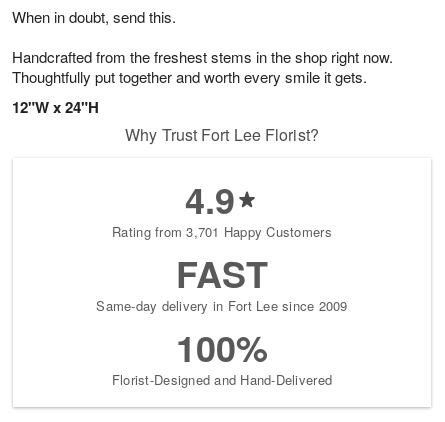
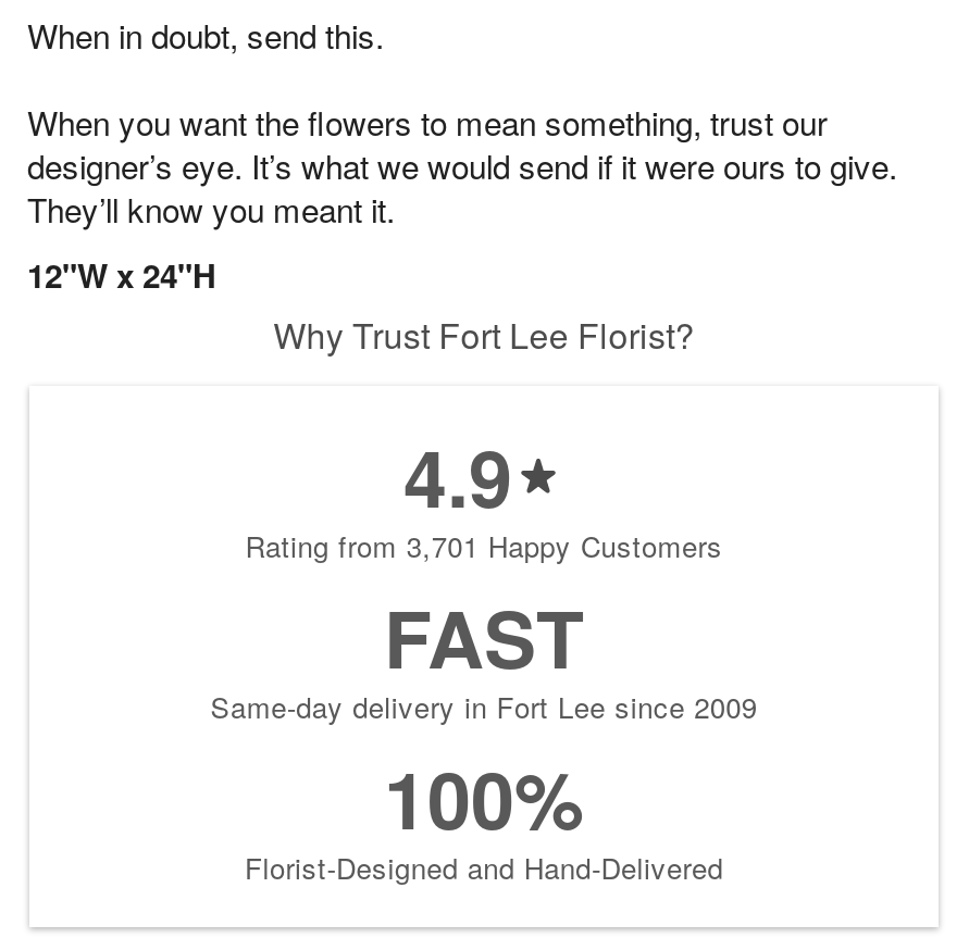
- Handcrafted from the freshest stems in the shop right now.
- Thoughtfully put together and worth every smile it gets.
+ When you want the flowers to mean something, trust our
+ designer’s eye. It’s what we would send if it were ours to give.
+ They’ll know you meant it.
